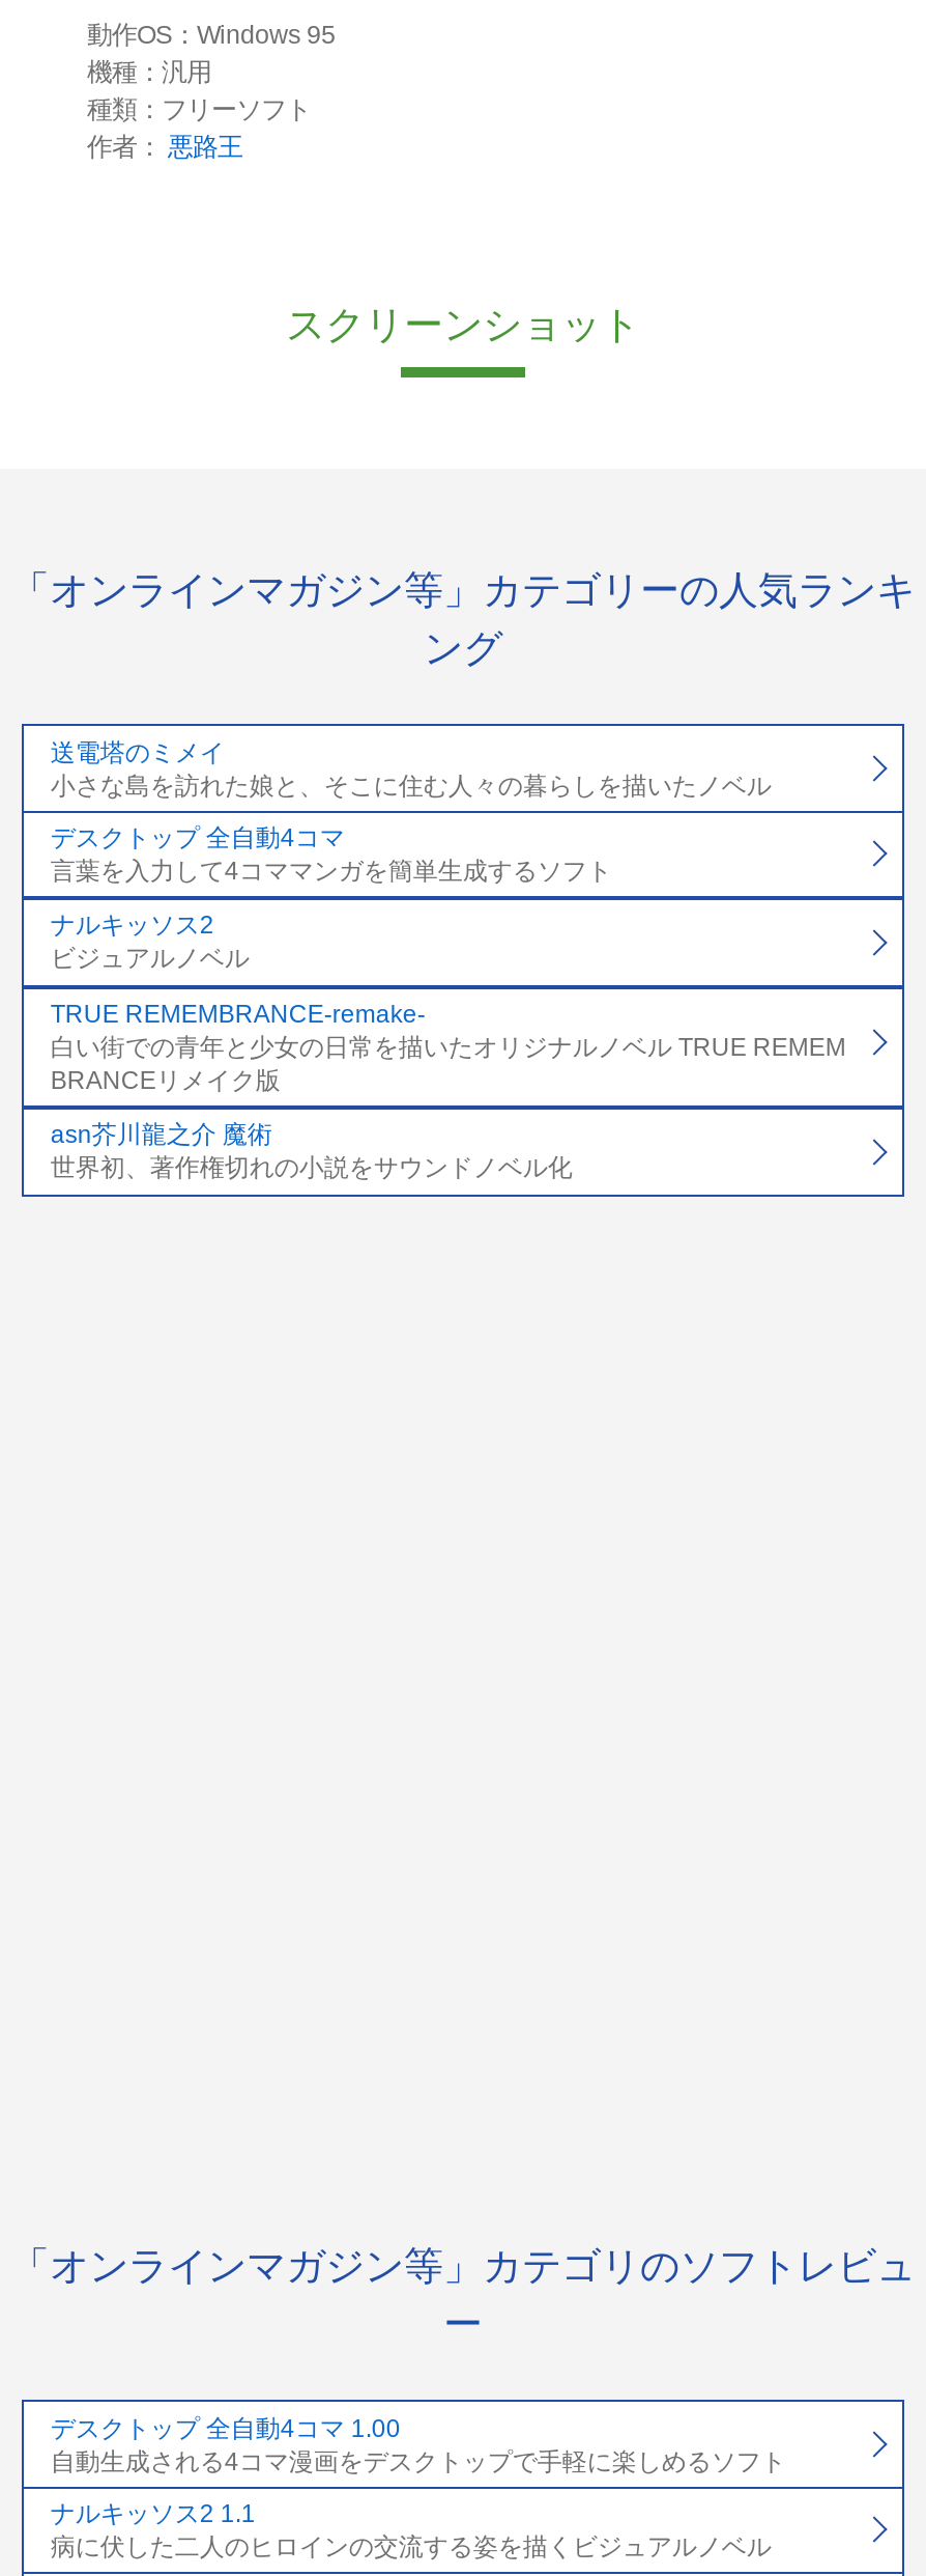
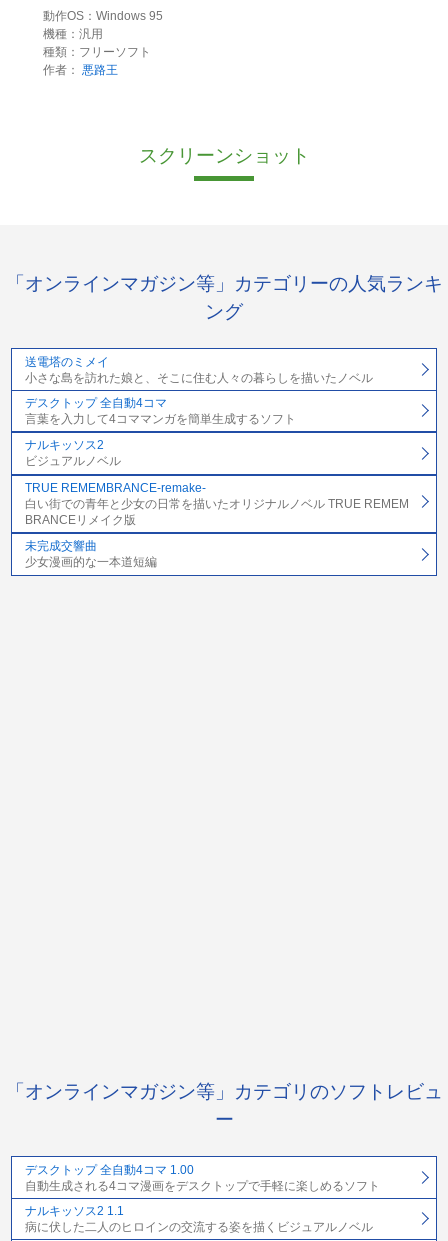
- asn芥川龍之介 魔術
- 世界初、著作権切れの小説をサウンドノベル化
+ 未完成交響曲
+ 少女漫画的な一本道短編
